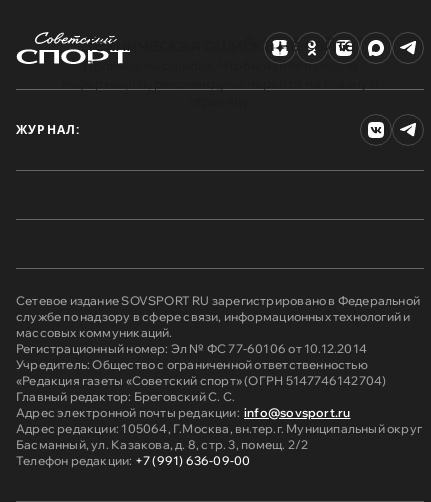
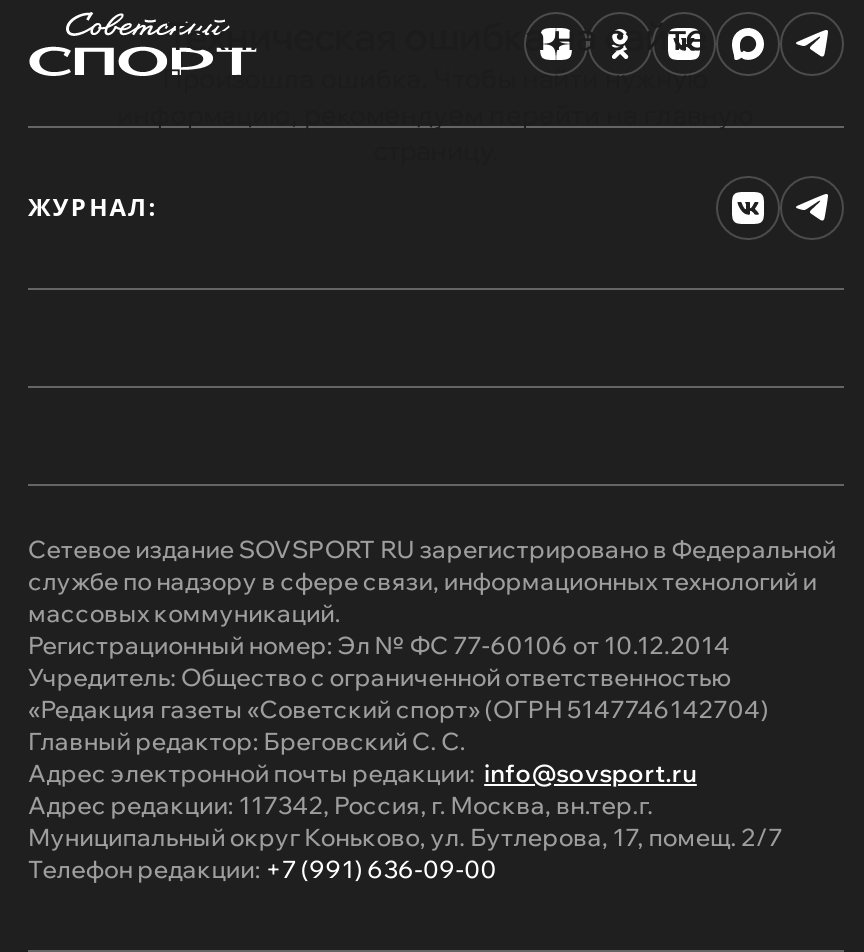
- Адрес редакции: 105064, Г.Москва, вн.тер.г. Муниципальный округ
- Басманный, ул. Казакова, д. 8, стр. 3, помещ. 2/2
+ Адрес редакции: 117342, Россия, г. Москва, вн.тер.г.
+ Муниципальный округ Коньково, ул. Бутлерова, 17, помещ. 2/7
